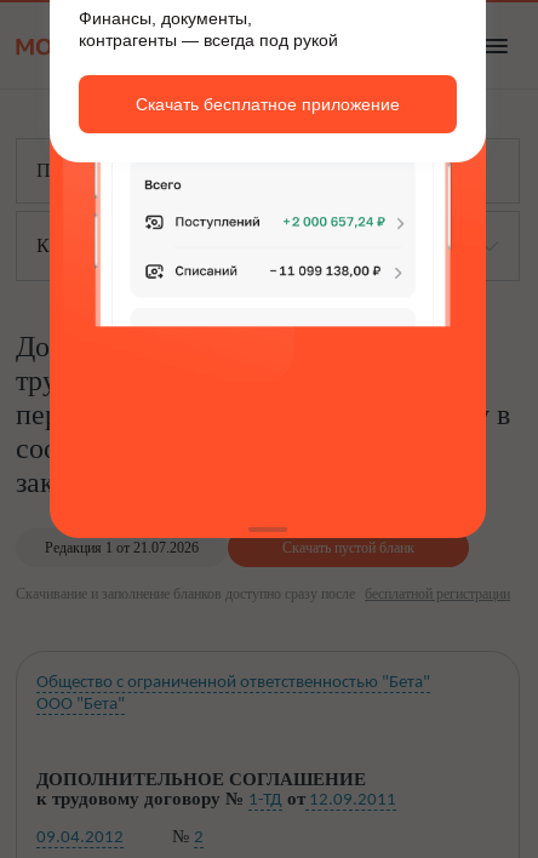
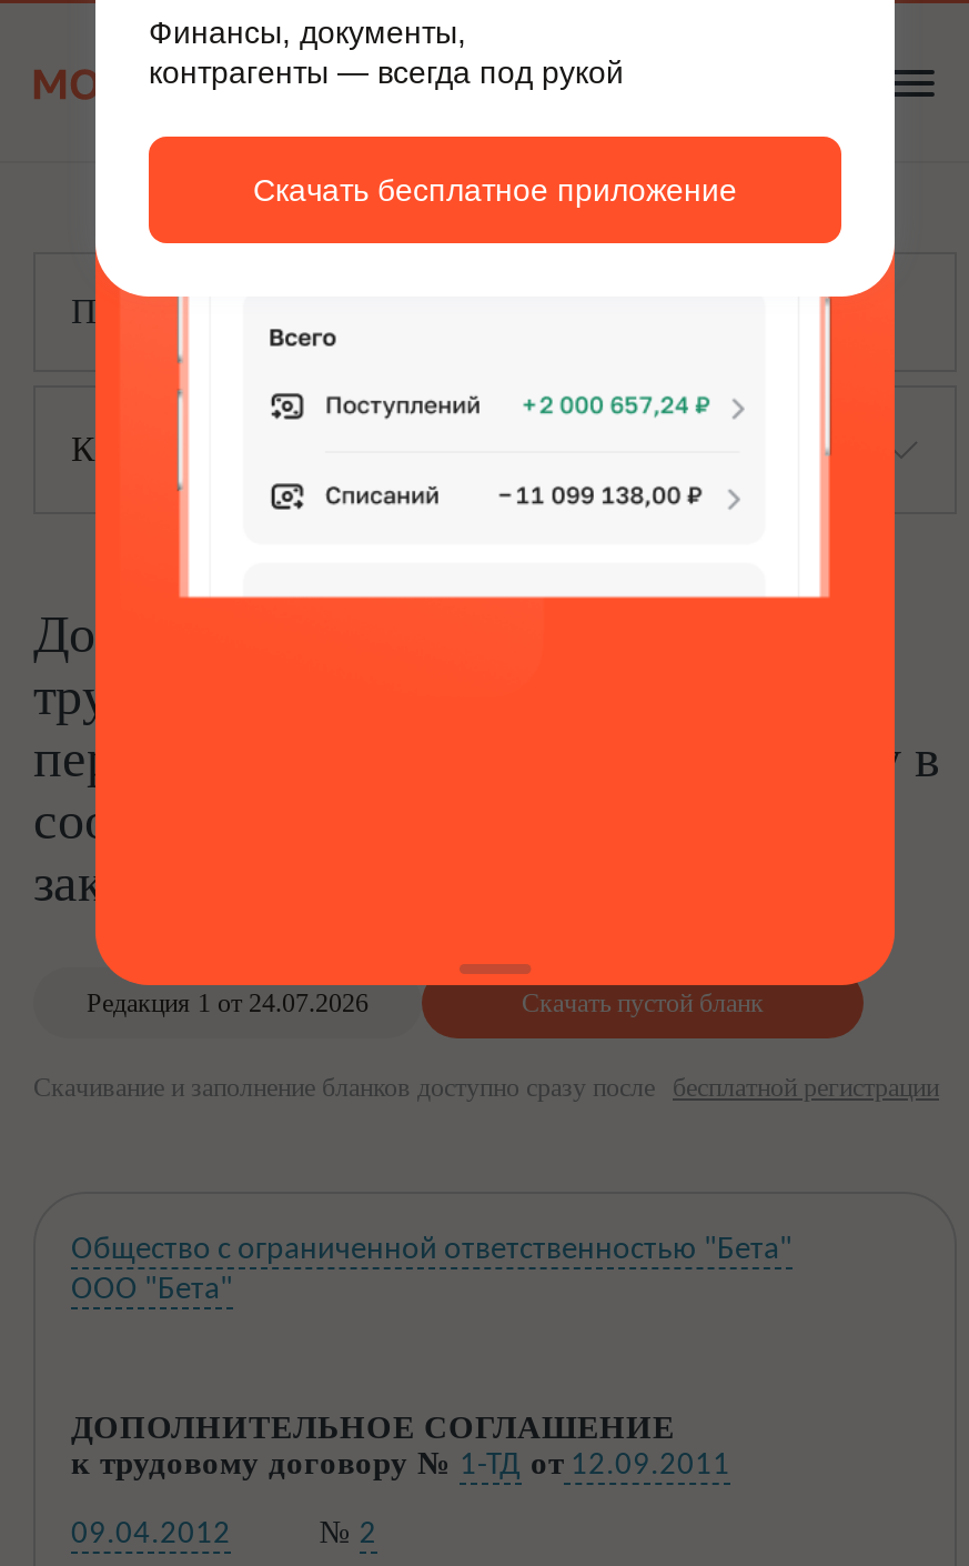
- Редакция 1 от 21.07.2026
+ Редакция 1 от 24.07.2026
